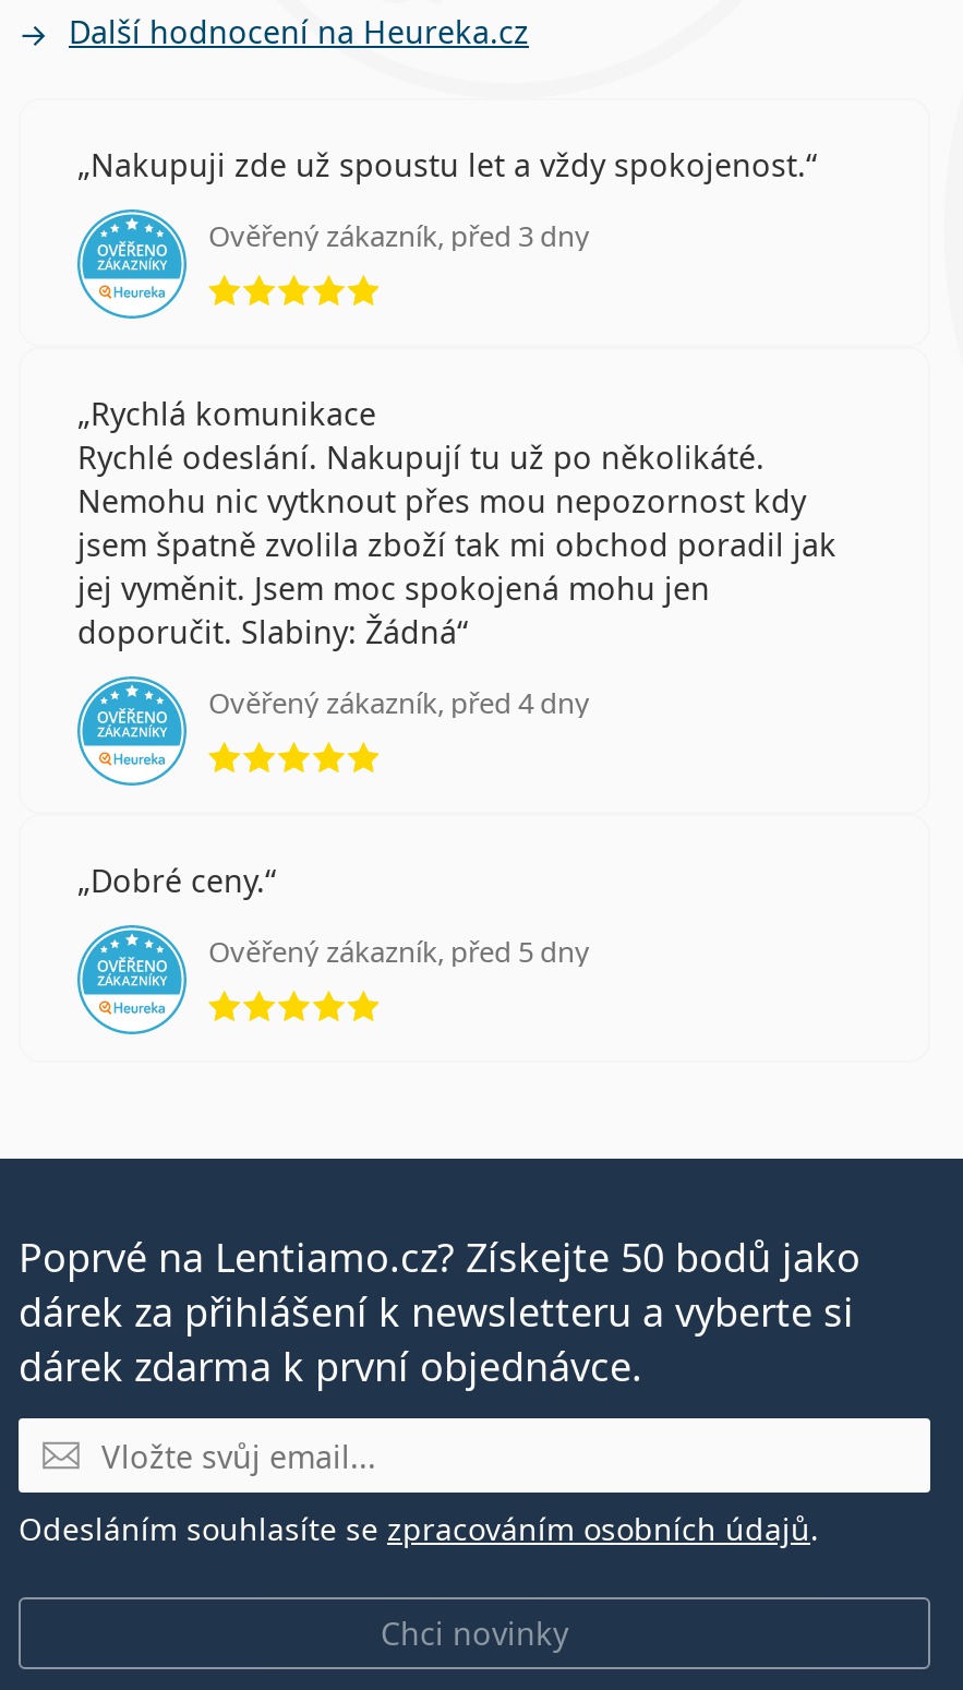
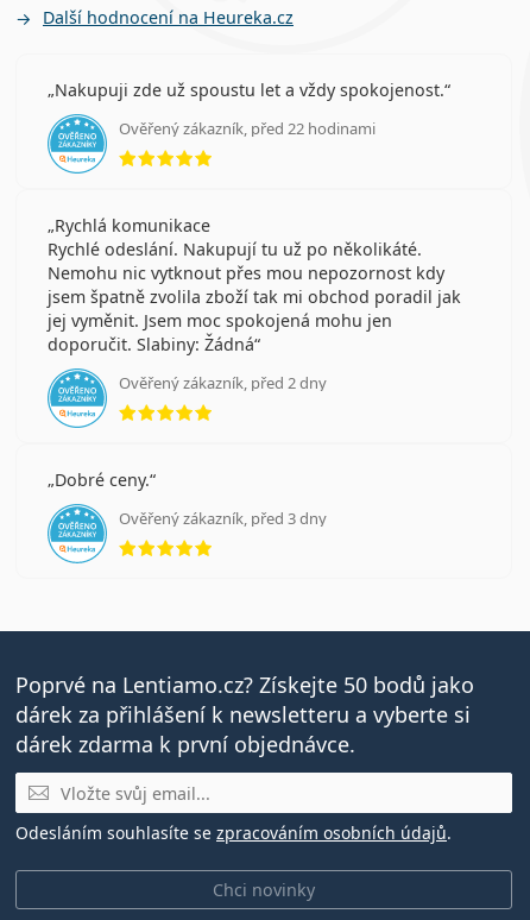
+ Ověřený zákazník, před 22 hodinami

moved down: Ověřený zákazník, před 3 dny

- Ověřený zákazník, před 4 dny
+ Ověřený zákazník, před 2 dny

- Ověřený zákazník, před 5 dny
